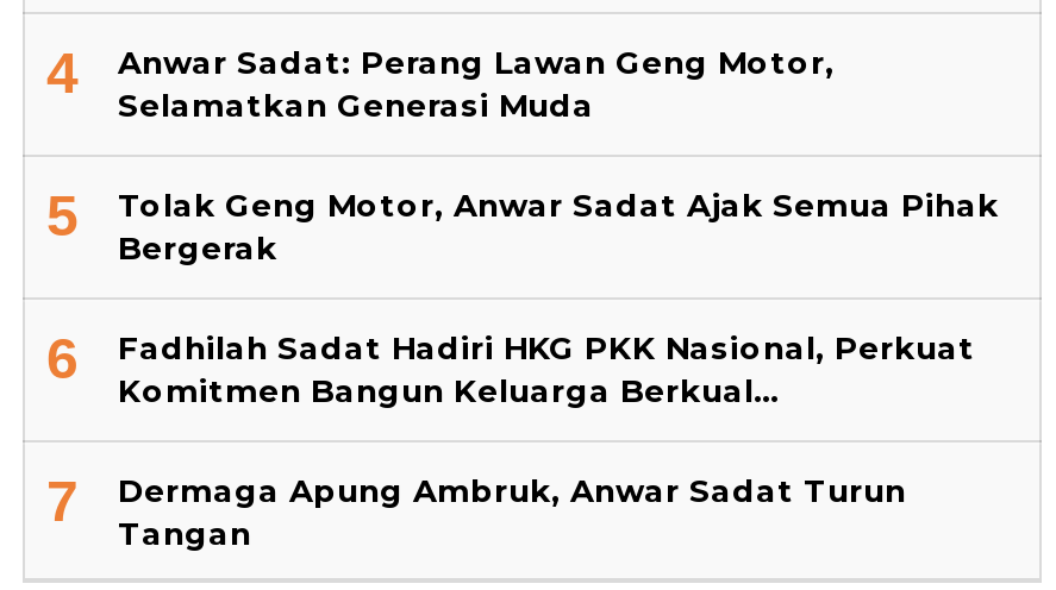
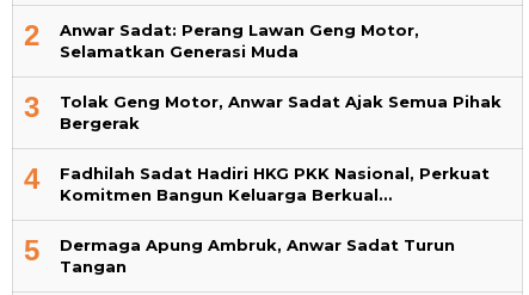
- 4 Anwar Sadat: Perang Lawan Geng Motor, Selamatkan Generasi Muda
+ 2 Anwar Sadat: Perang Lawan Geng Motor, Selamatkan Generasi Muda

- 5 Tolak Geng Motor, Anwar Sadat Ajak Semua Pihak Bergerak
+ 3 Tolak Geng Motor, Anwar Sadat Ajak Semua Pihak Bergerak

- 6 Fadhilah Sadat Hadiri HKG PKK Nasional, Perkuat Komitmen Bangun Keluarga Berkual…
+ 4 Fadhilah Sadat Hadiri HKG PKK Nasional, Perkuat Komitmen Bangun Keluarga Berkual…

- 7 Dermaga Apung Ambruk, Anwar Sadat Turun Tangan
+ 5 Dermaga Apung Ambruk, Anwar Sadat Turun Tangan
